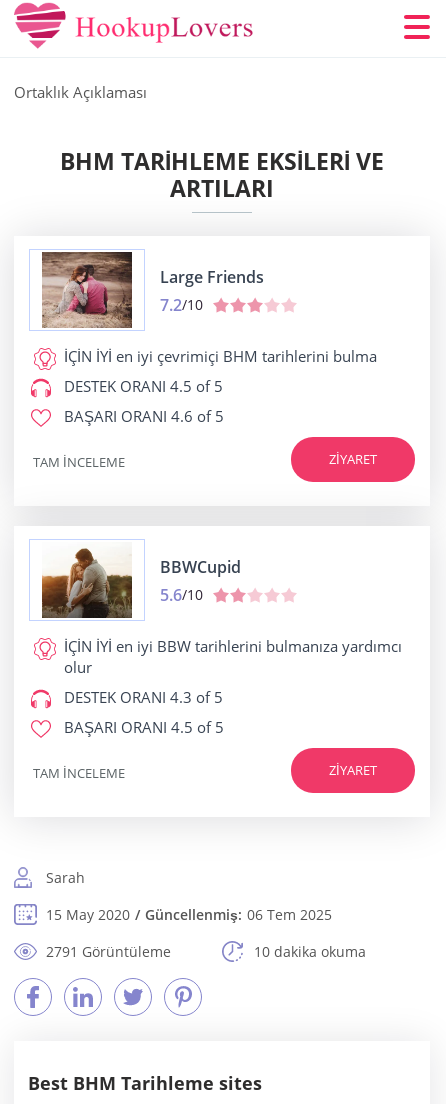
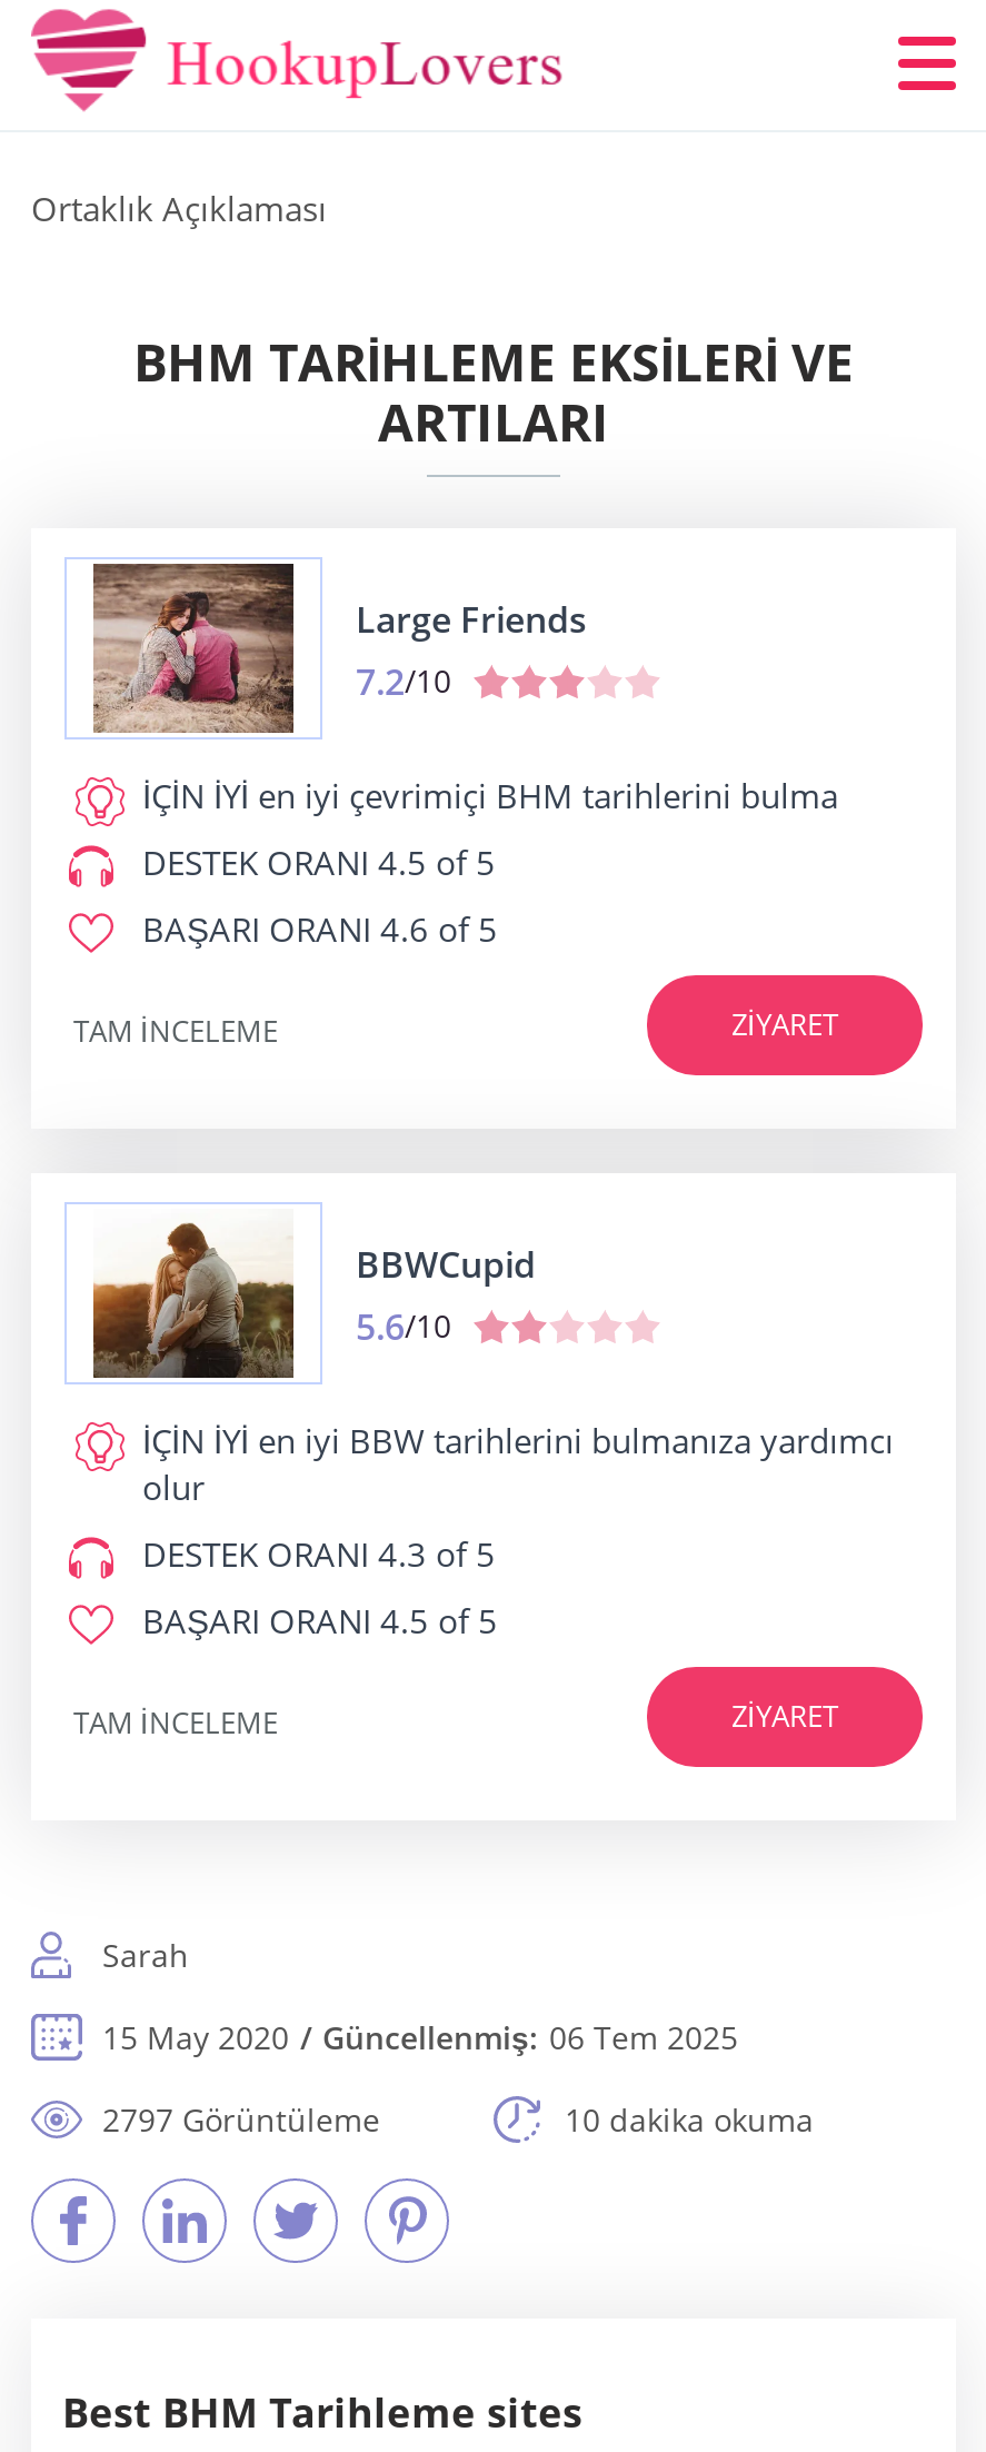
- 2791 Görüntüleme
+ 2797 Görüntüleme
